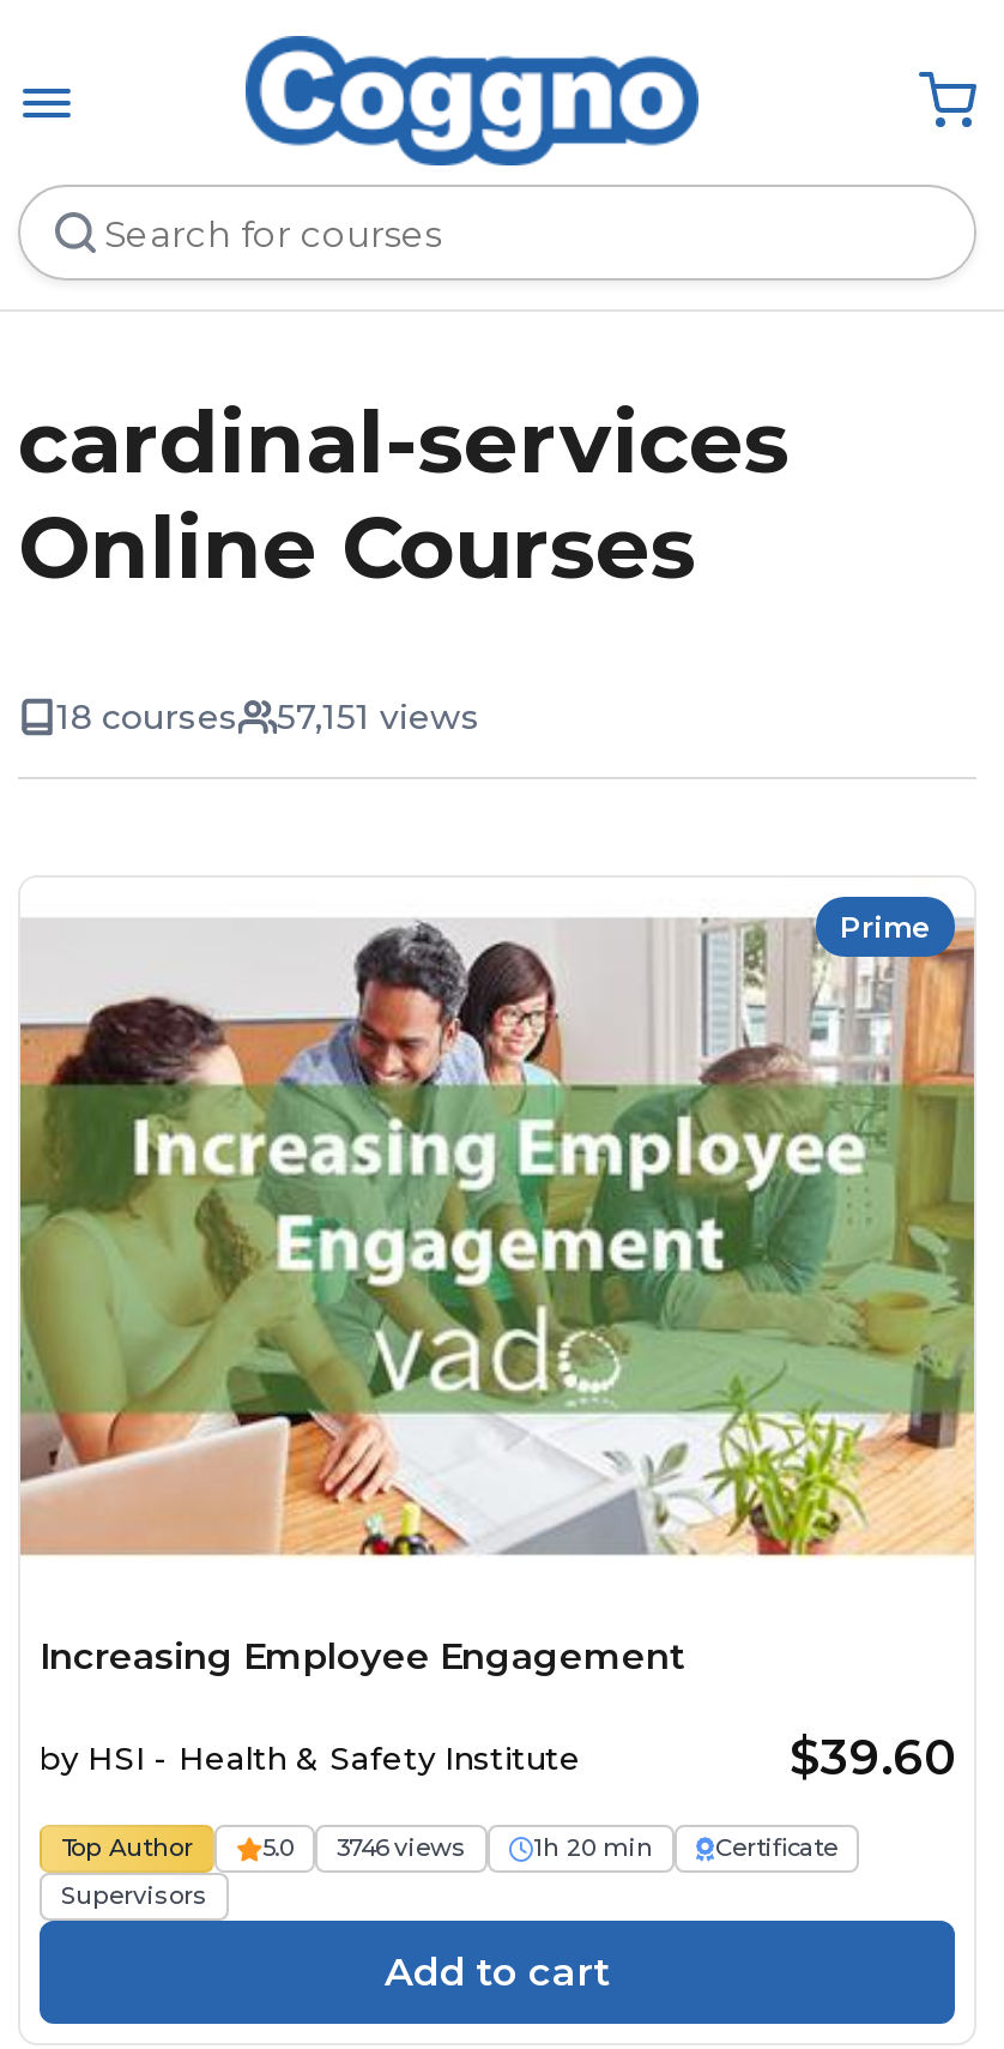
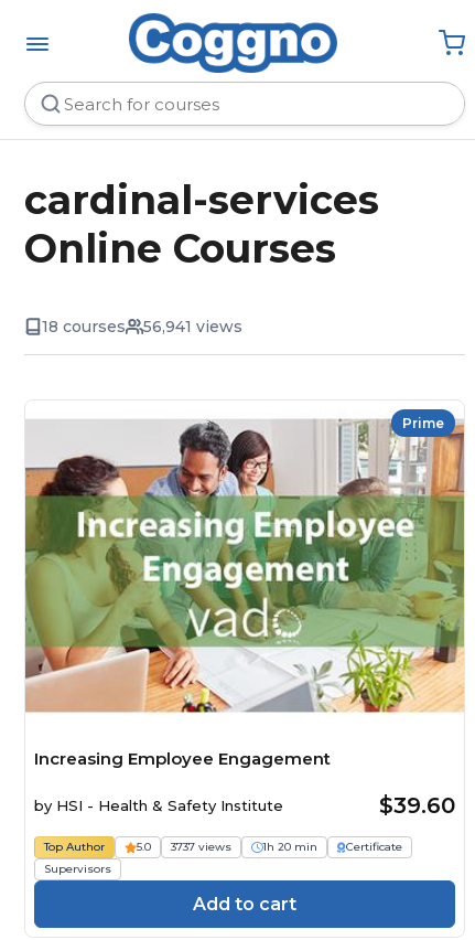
- 18 courses 57,151 views
+ 18 courses 56,941 views

- 5.0 3746 views
+ 5.0 3737 views
